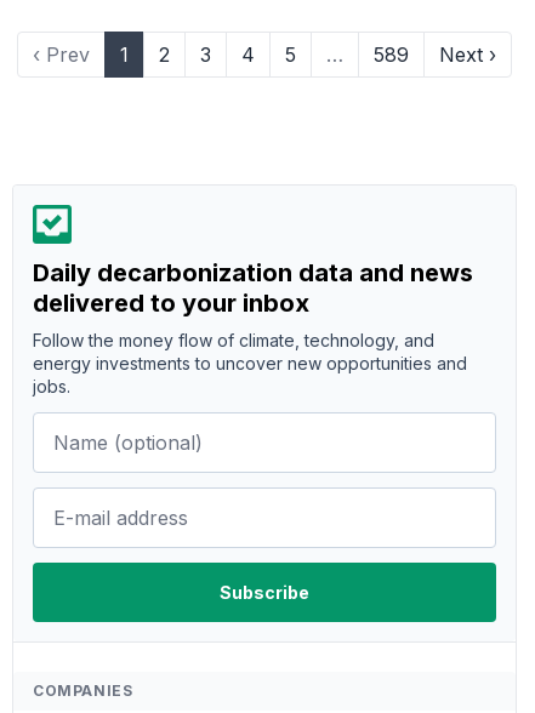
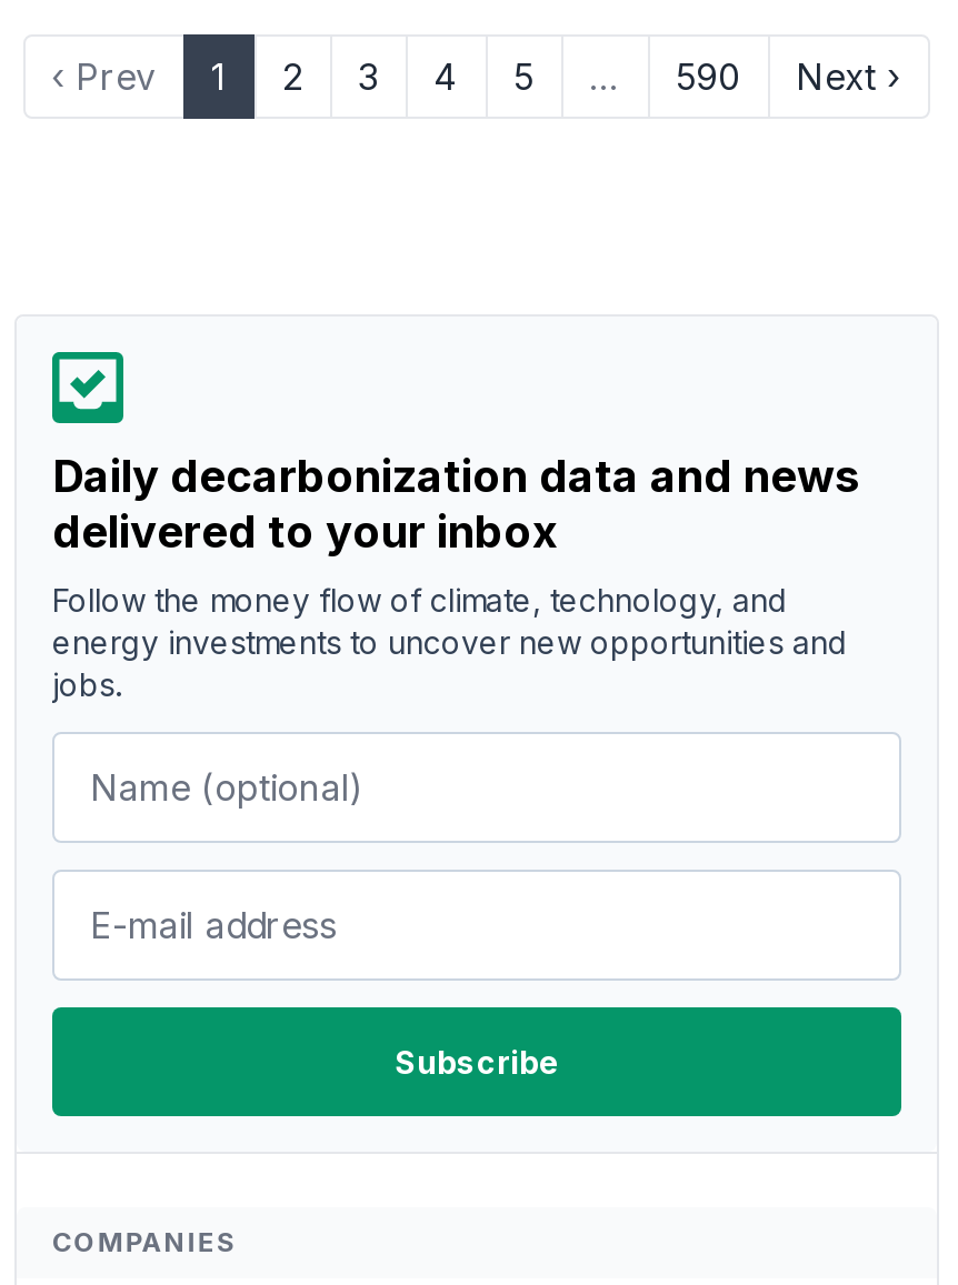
- 589
+ 590
